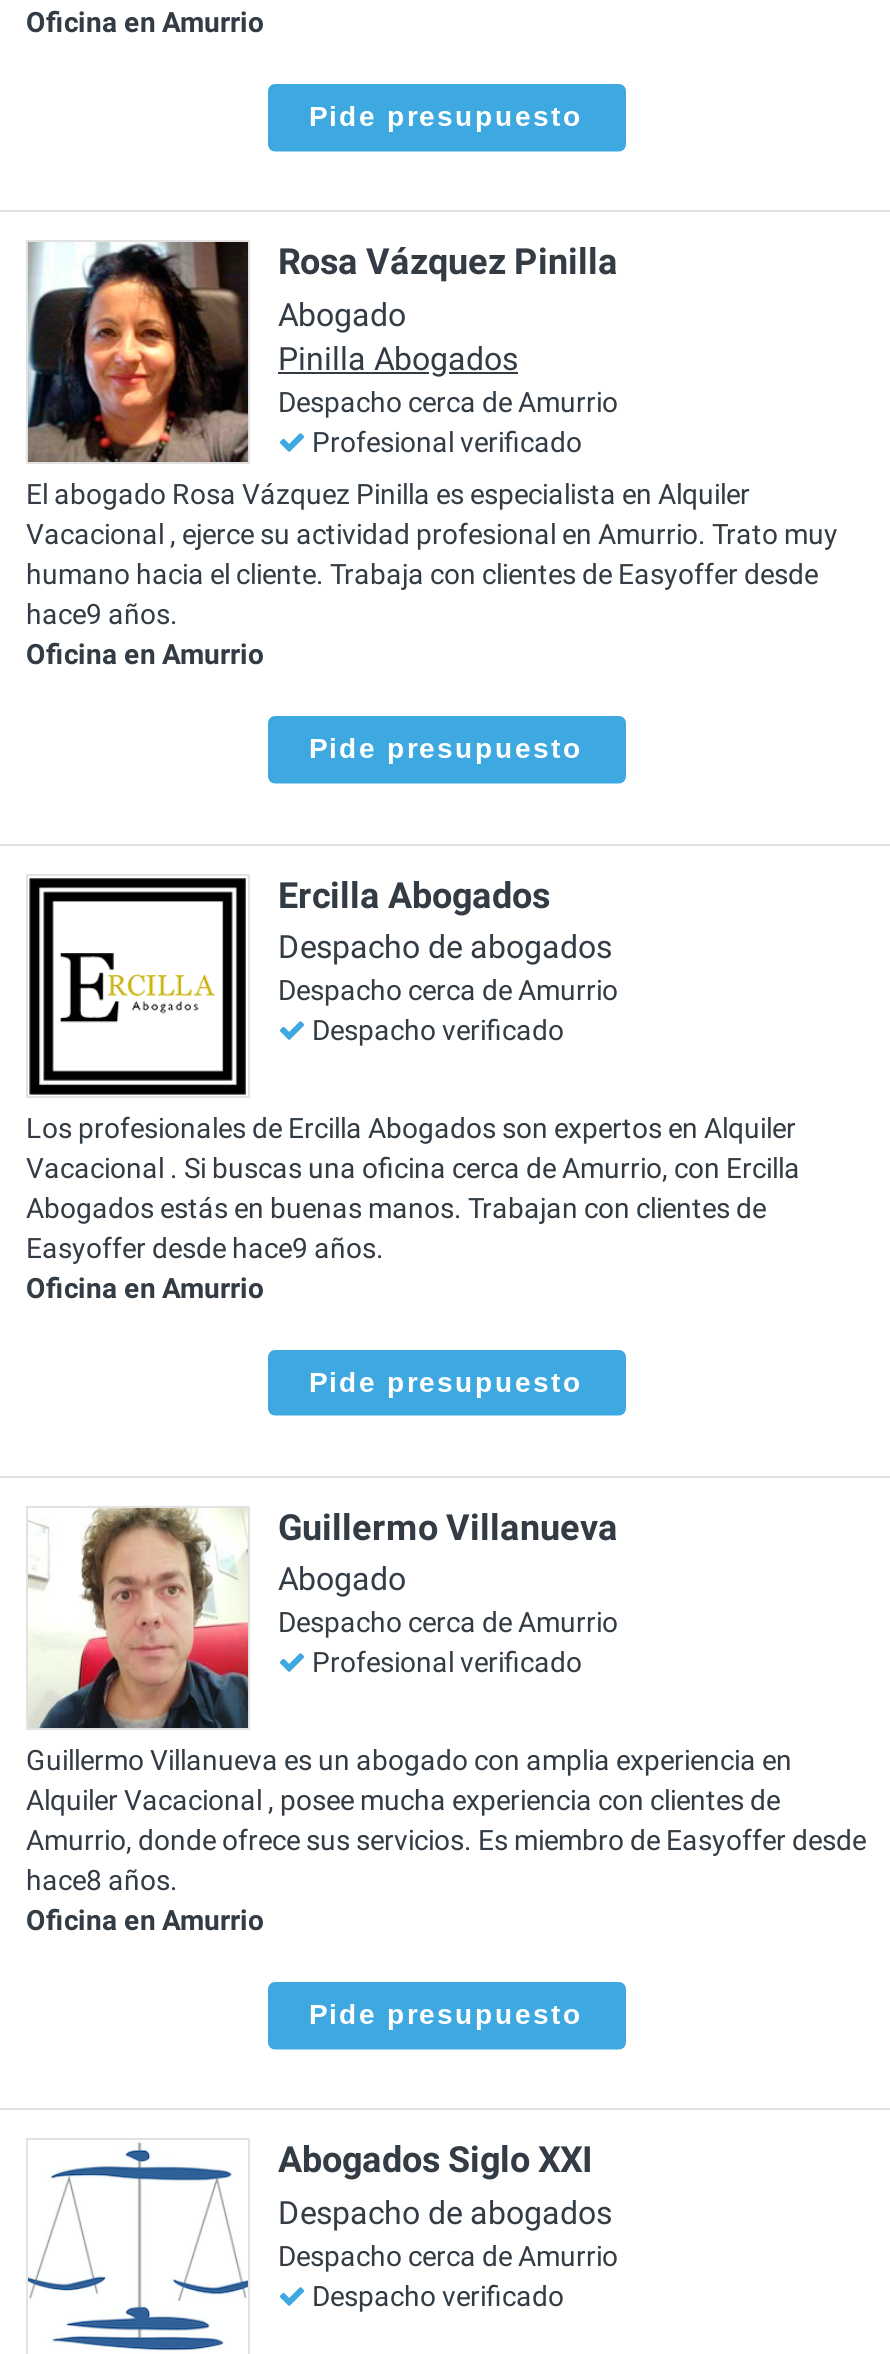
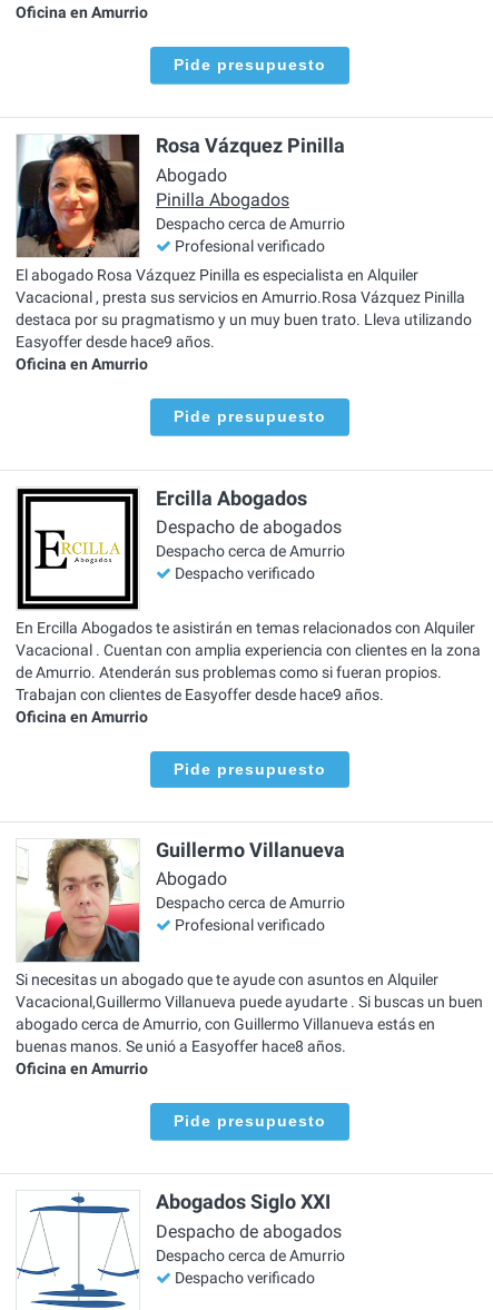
- Vacacional , ejerce su actividad profesional en Amurrio. Trato muy
- humano hacia el cliente. Trabaja con clientes de Easyoffer desde
- hace9 años.
+ Vacacional , presta sus servicios en Amurrio.Rosa Vázquez Pinilla
+ destaca por su pragmatismo y un muy buen trato. Lleva utilizando

- Los profesionales de Ercilla Abogados son expertos en Alquiler
- Vacacional . Si buscas una oficina cerca de Amurrio, con Ercilla
- Abogados estás en buenas manos. Trabajan con clientes de
+ En Ercilla Abogados te asistirán en temas relacionados con Alquiler
+ Vacacional . Cuentan con amplia experiencia con clientes en la zona
+ de Amurrio. Atenderán sus problemas como si fueran propios.
+ Trabajan con clientes de Easyoffer desde hace9 años.

moved up: Easyoffer desde hace9 años.

- Guillermo Villanueva es un abogado con amplia experiencia en
- Alquiler Vacacional , posee mucha experiencia con clientes de
- Amurrio, donde ofrece sus servicios. Es miembro de Easyoffer desde
- hace8 años.
+ Si necesitas un abogado que te ayude con asuntos en Alquiler
+ Vacacional,Guillermo Villanueva puede ayudarte . Si buscas un buen
+ abogado cerca de Amurrio, con Guillermo Villanueva estás en
+ buenas manos. Se unió a Easyoffer hace8 años.
